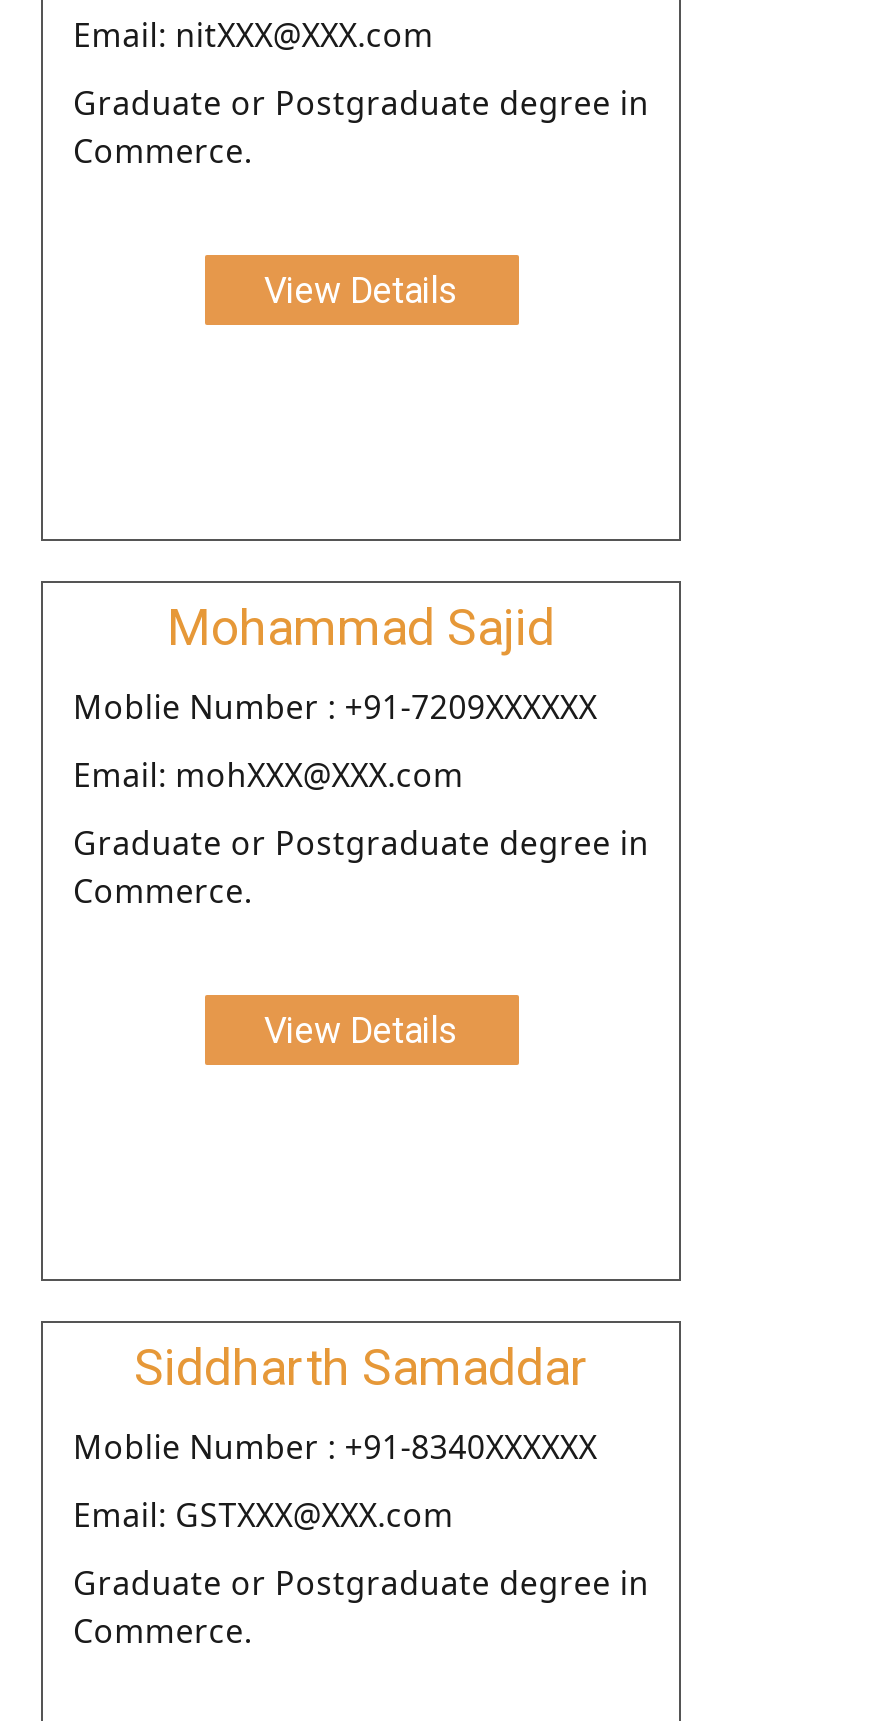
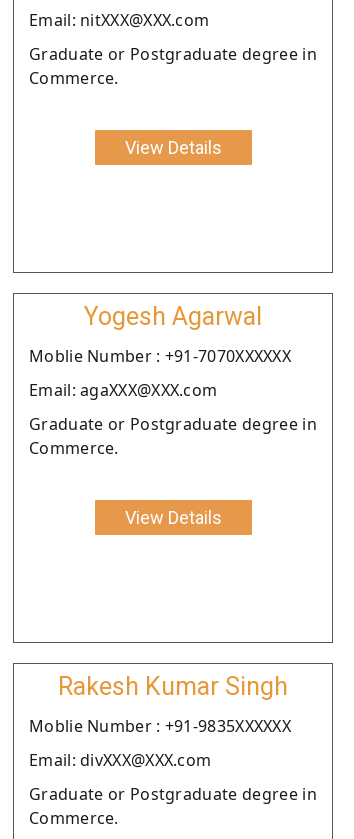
- Mohammad Sajid
+ Yogesh Agarwal

- Moblie Number : +91-7209XXXXXX
+ Moblie Number : +91-7070XXXXXX

- Email: mohXXX@XXX.com
+ Email: agaXXX@XXX.com

- Siddharth Samaddar
+ Rakesh Kumar Singh

- Moblie Number : +91-8340XXXXXX
+ Moblie Number : +91-9835XXXXXX

- Email: GSTXXX@XXX.com
+ Email: divXXX@XXX.com
